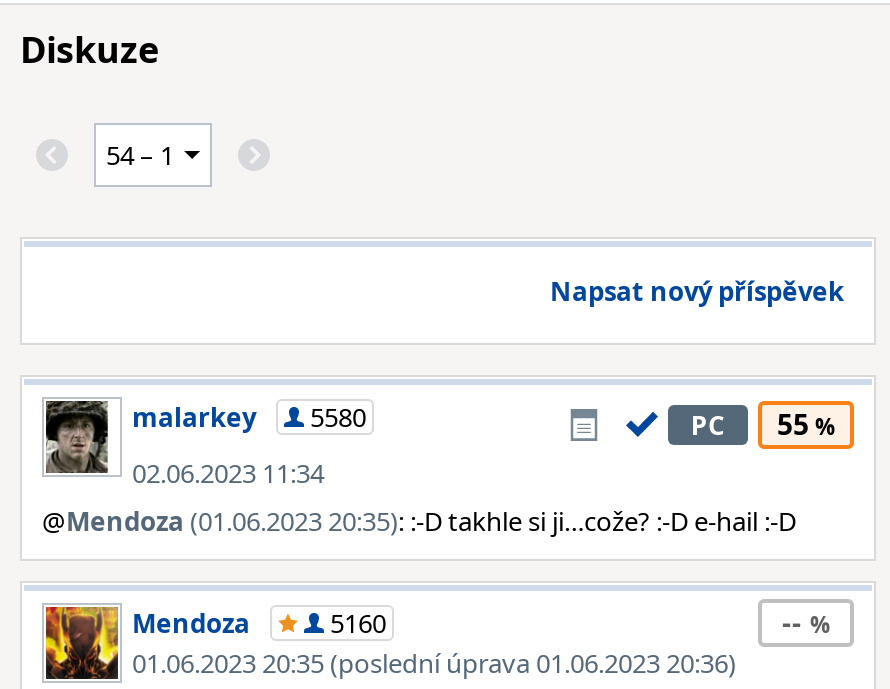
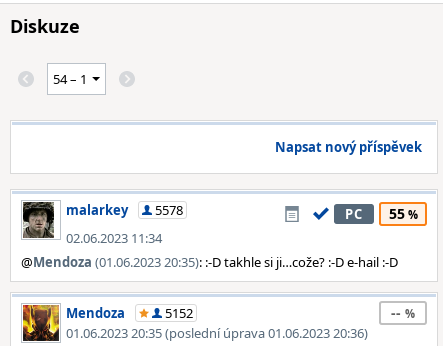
- malarkey 5580
+ malarkey 5578

- 5160
+ 5152
